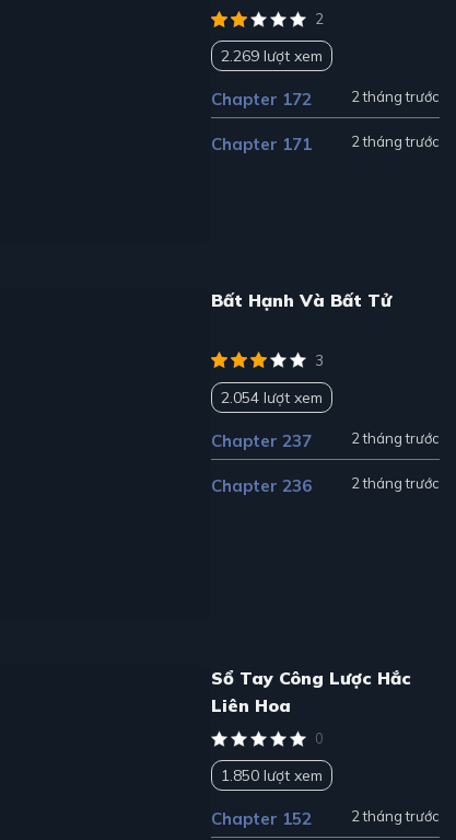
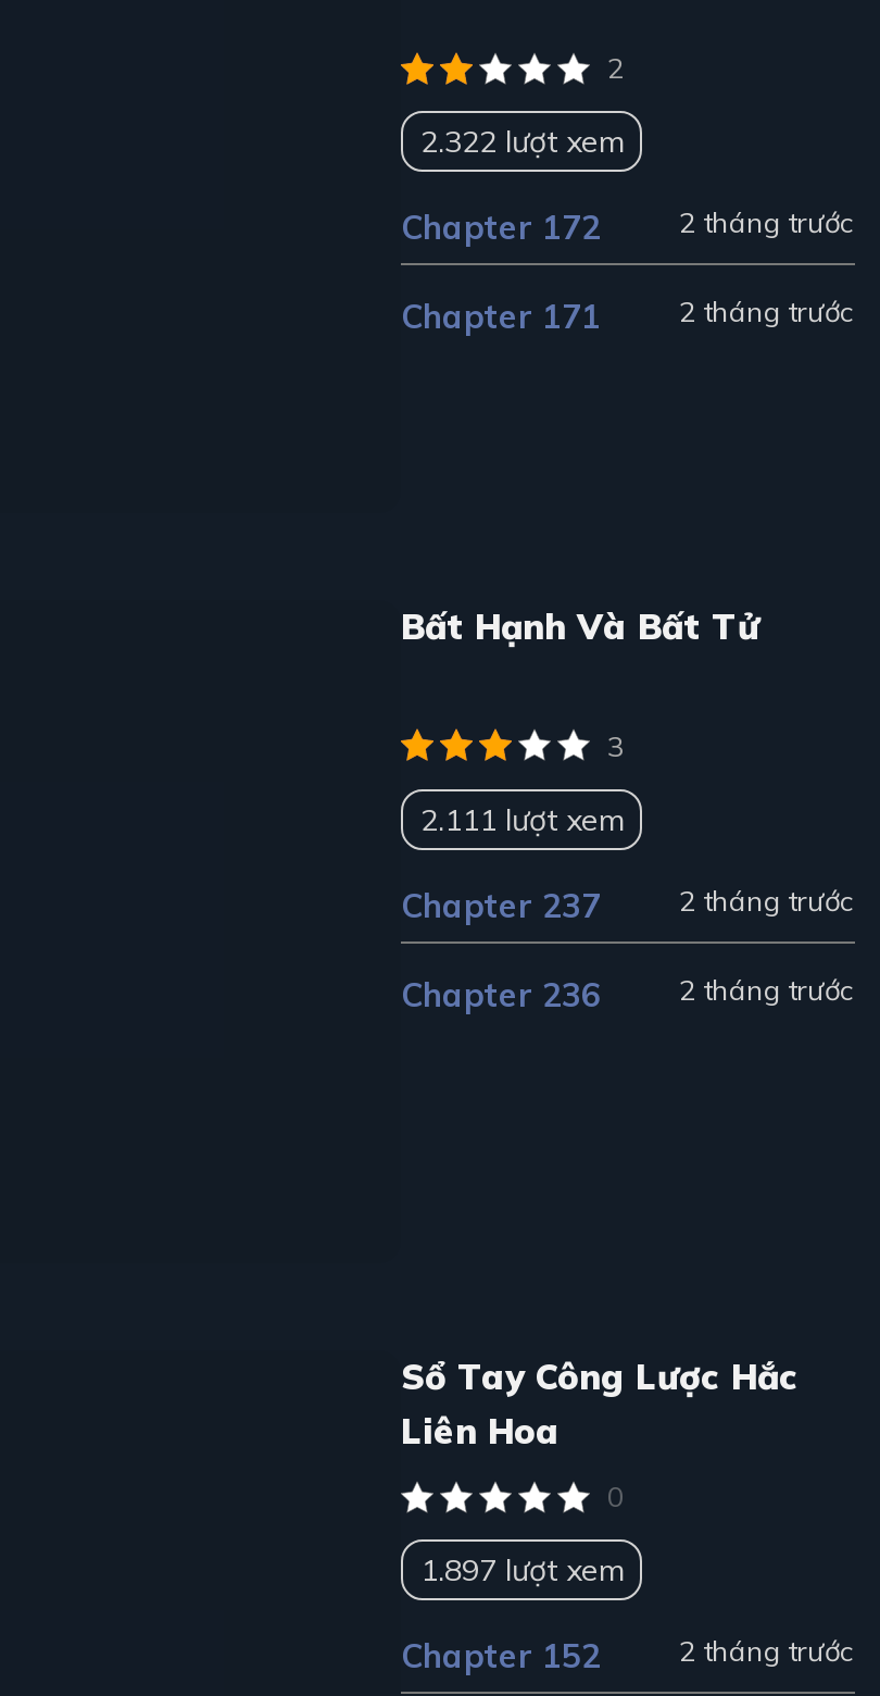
- 2.269 lượt xem
+ 2.322 lượt xem

- 2.054 lượt xem
+ 2.111 lượt xem

- 1.850 lượt xem
+ 1.897 lượt xem
